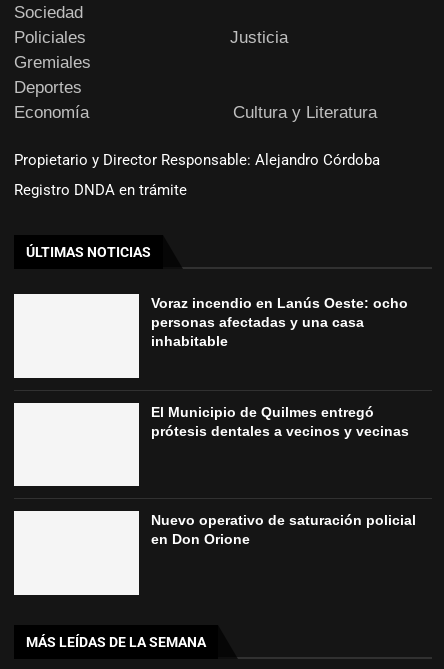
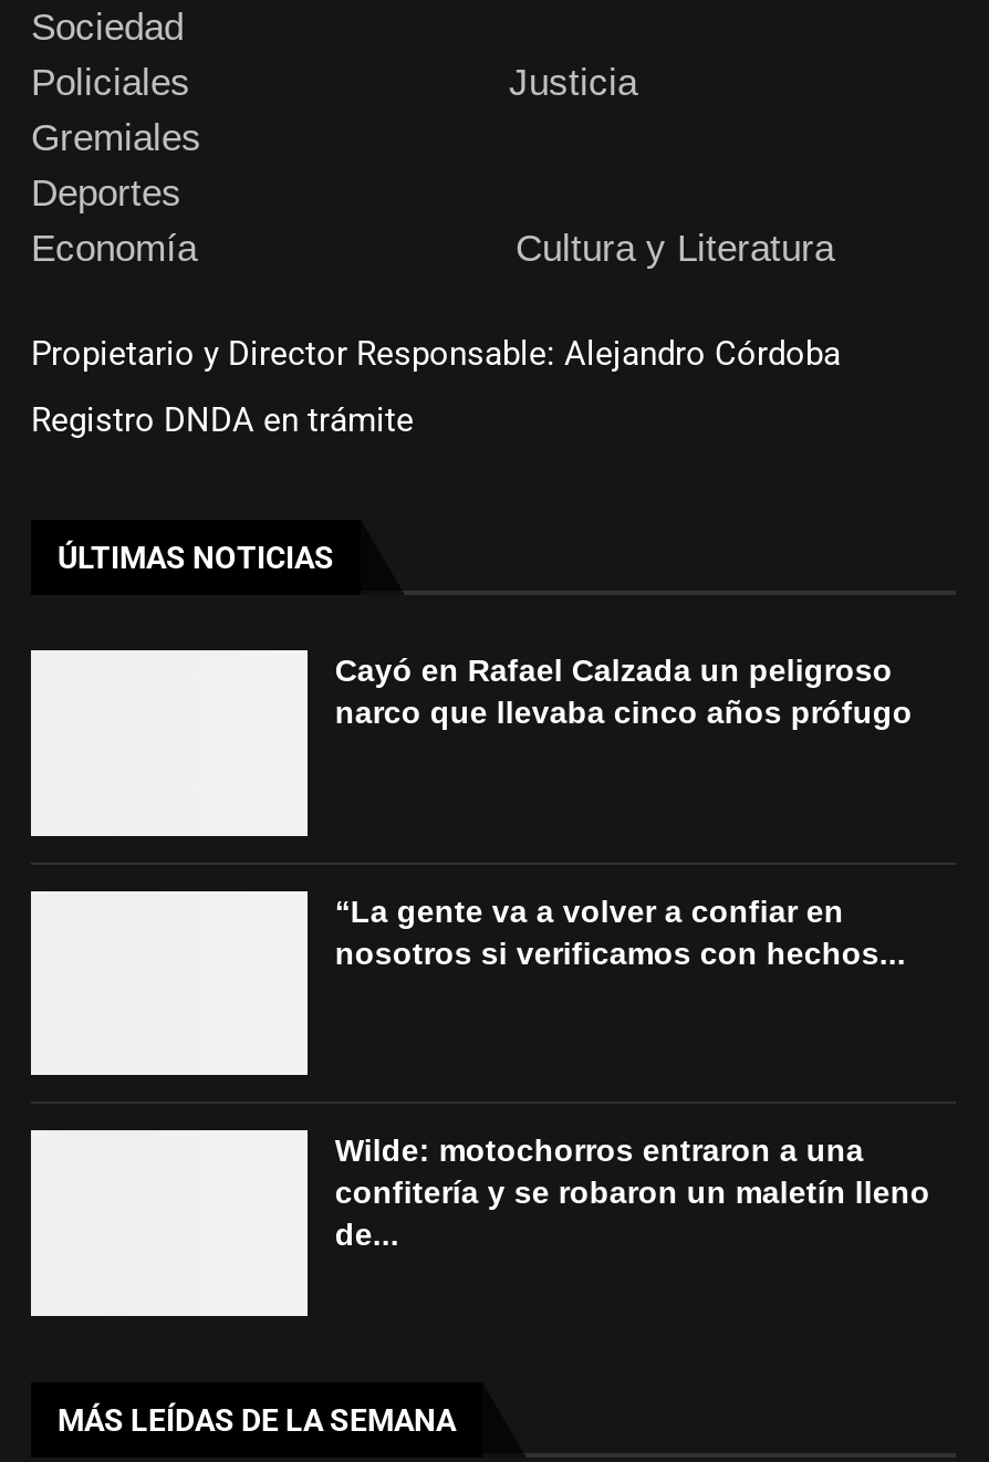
- Voraz incendio en Lanús Oeste: ocho
- personas afectadas y una casa
- inhabitable
+ Cayó en Rafael Calzada un peligroso
+ narco que llevaba cinco años prófugo

- El Municipio de Quilmes entregó
- prótesis dentales a vecinos y vecinas
+ “La gente va a volver a confiar en
+ nosotros si verificamos con hechos...

- Nuevo operativo de saturación policial
- en Don Orione
+ Wilde: motochorros entraron a una
+ confitería y se robaron un maletín lleno
+ de...
